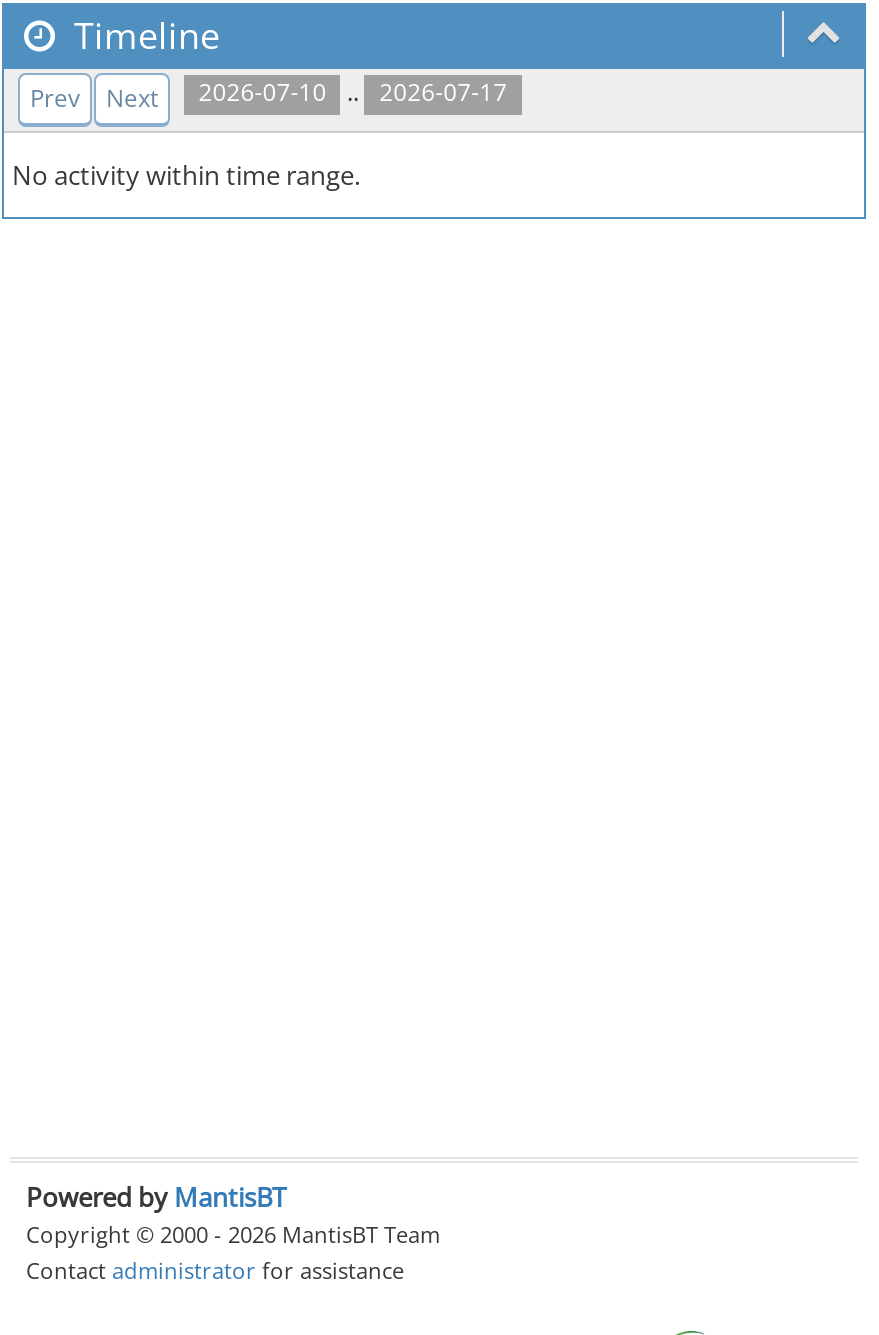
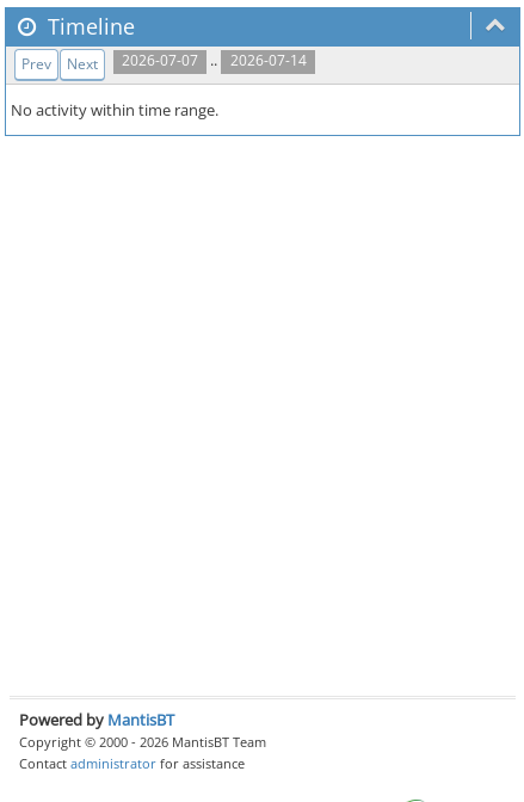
- Prev Next 2026-07-10 .. 2026-07-17
+ Prev Next 2026-07-07 .. 2026-07-14
